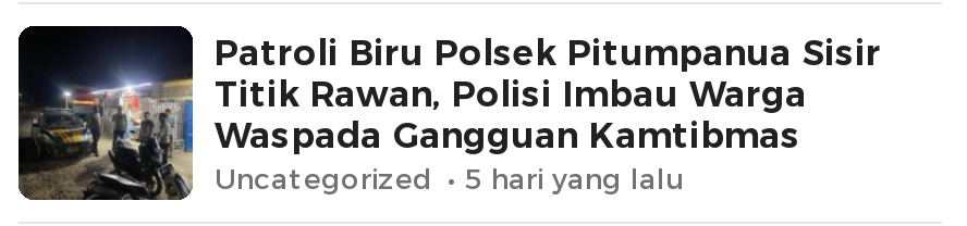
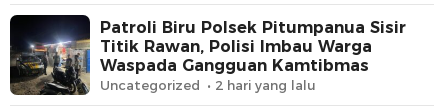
- 5 hari yang lalu
+ 2 hari yang lalu
